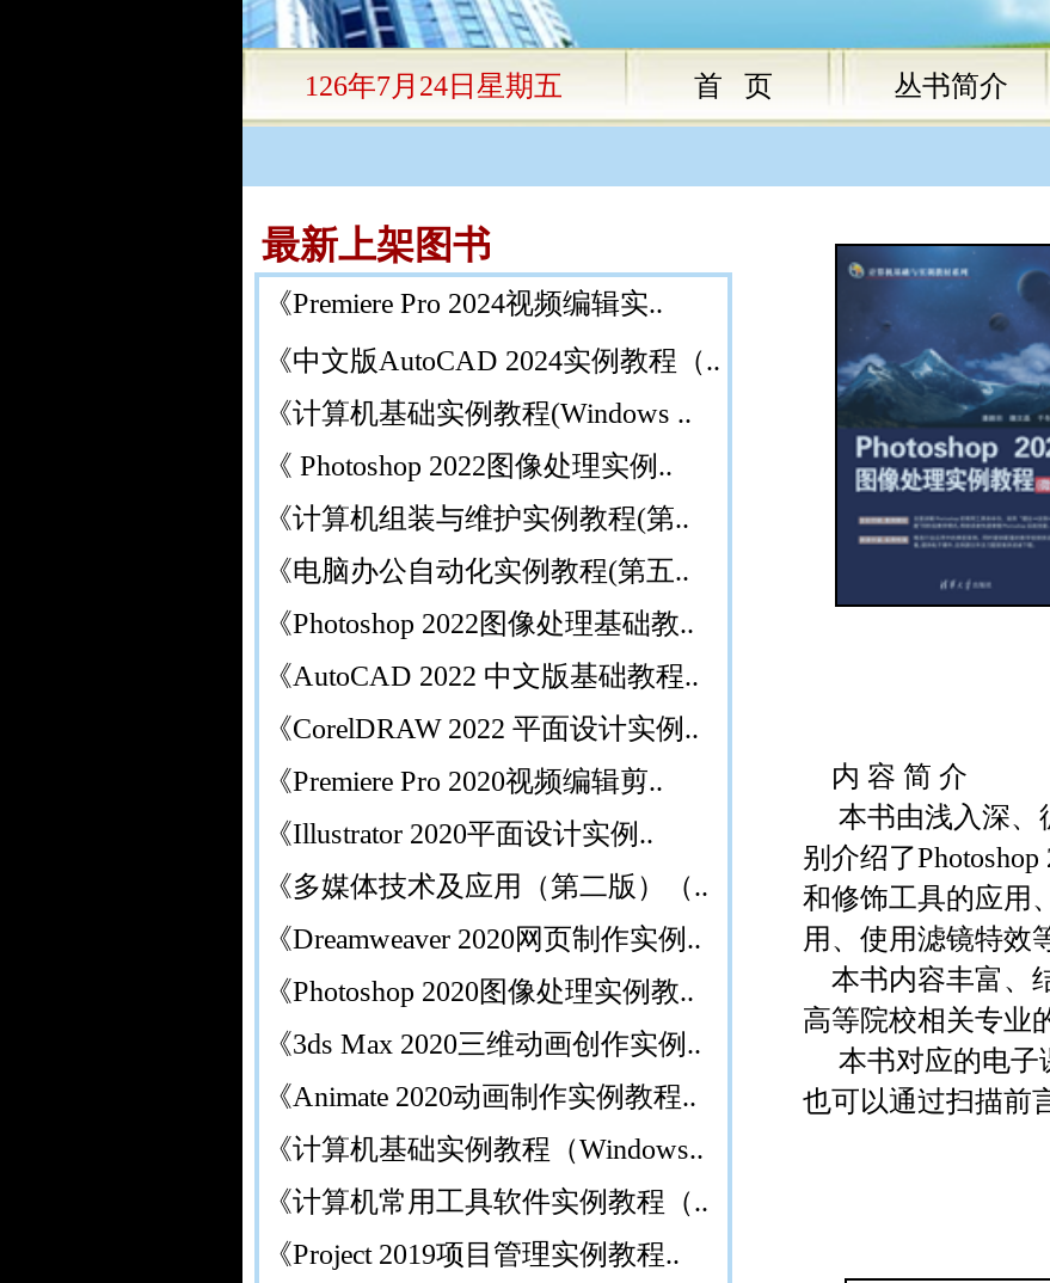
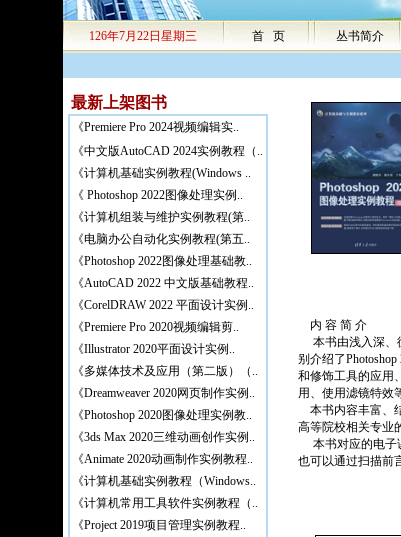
- 126年7月24日星期五
+ 126年7月22日星期三
